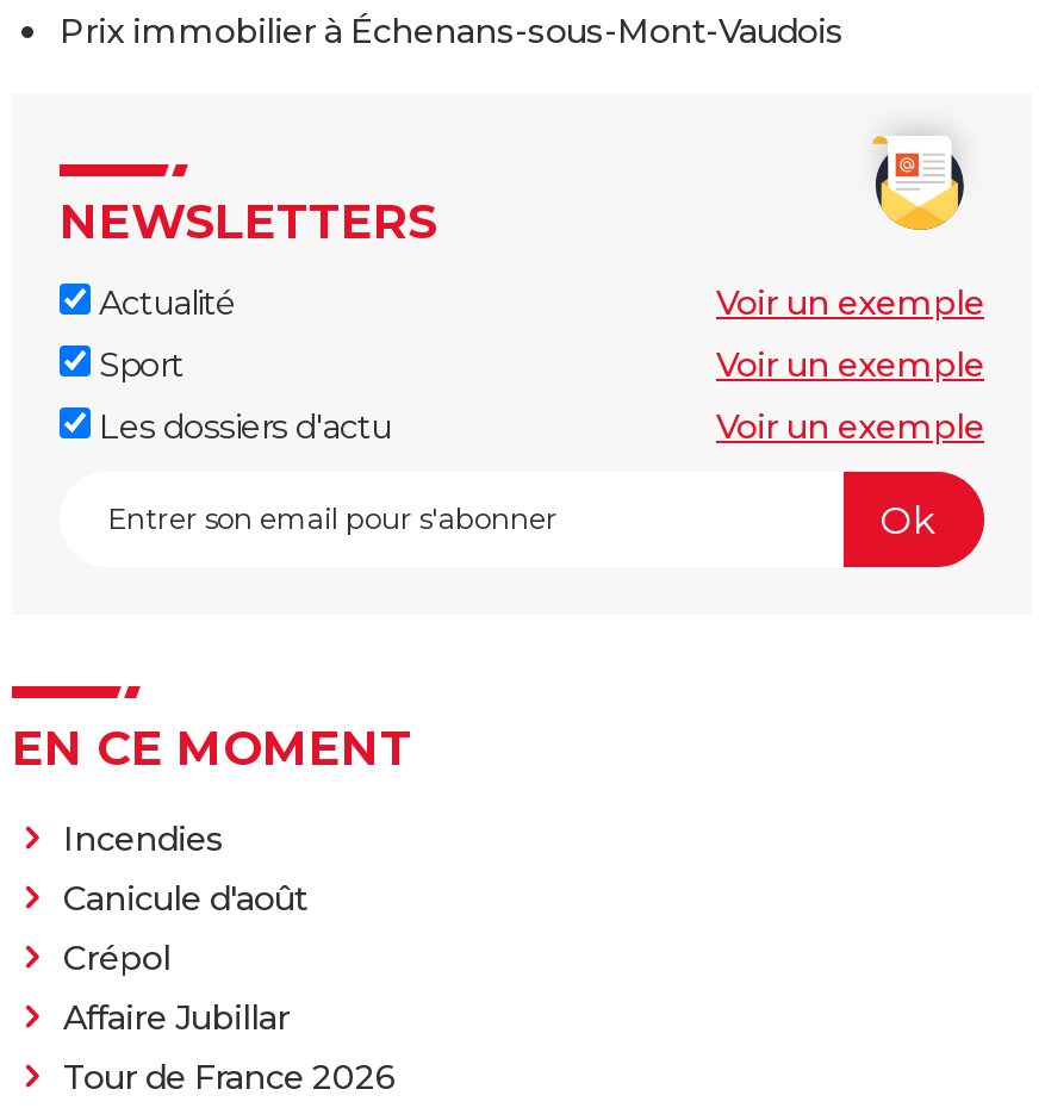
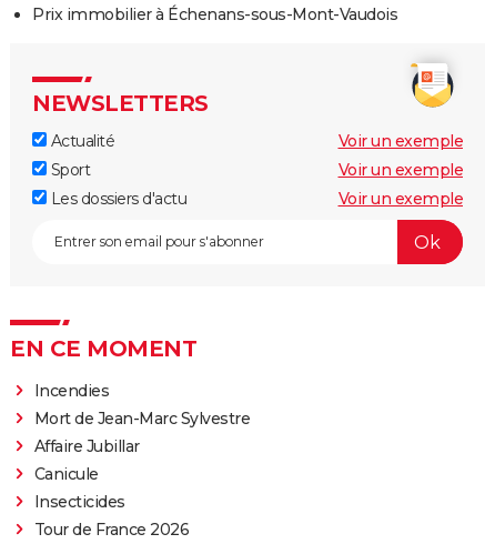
- Canicule d'août
- Crépol
+ Mort de Jean-Marc Sylvestre

moved up: Affaire Jubillar

+ Canicule
+ Insecticides
